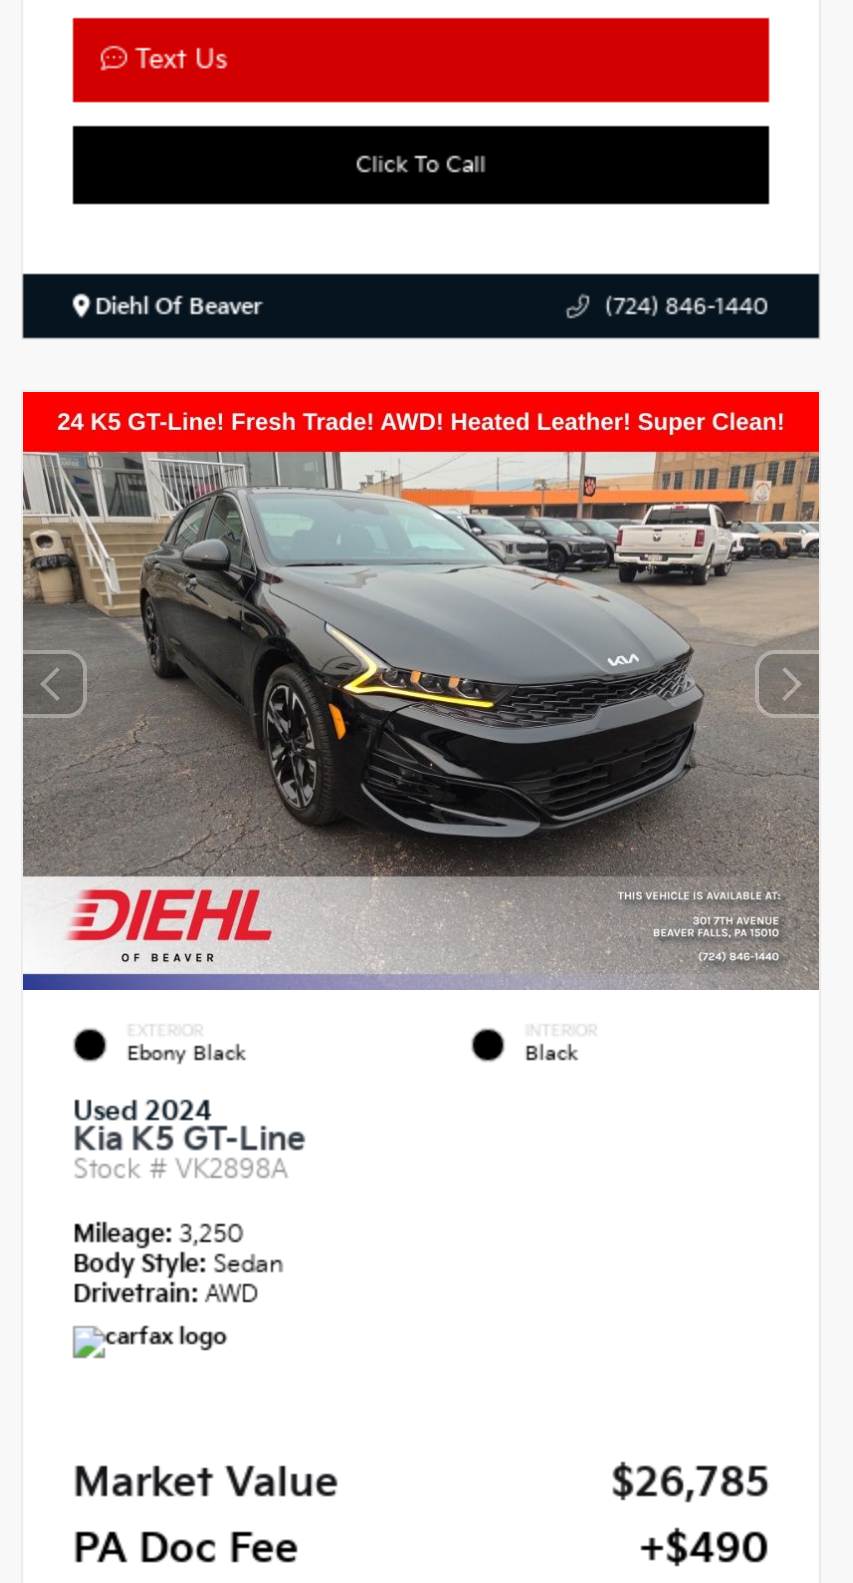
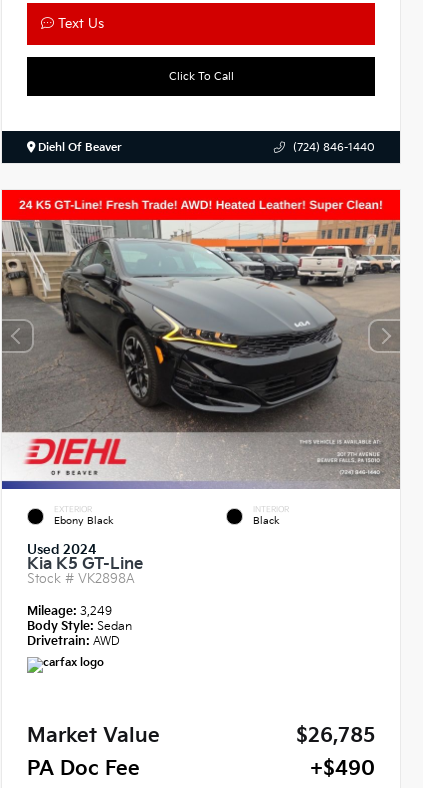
- Mileage: 3,250
+ Mileage: 3,249
